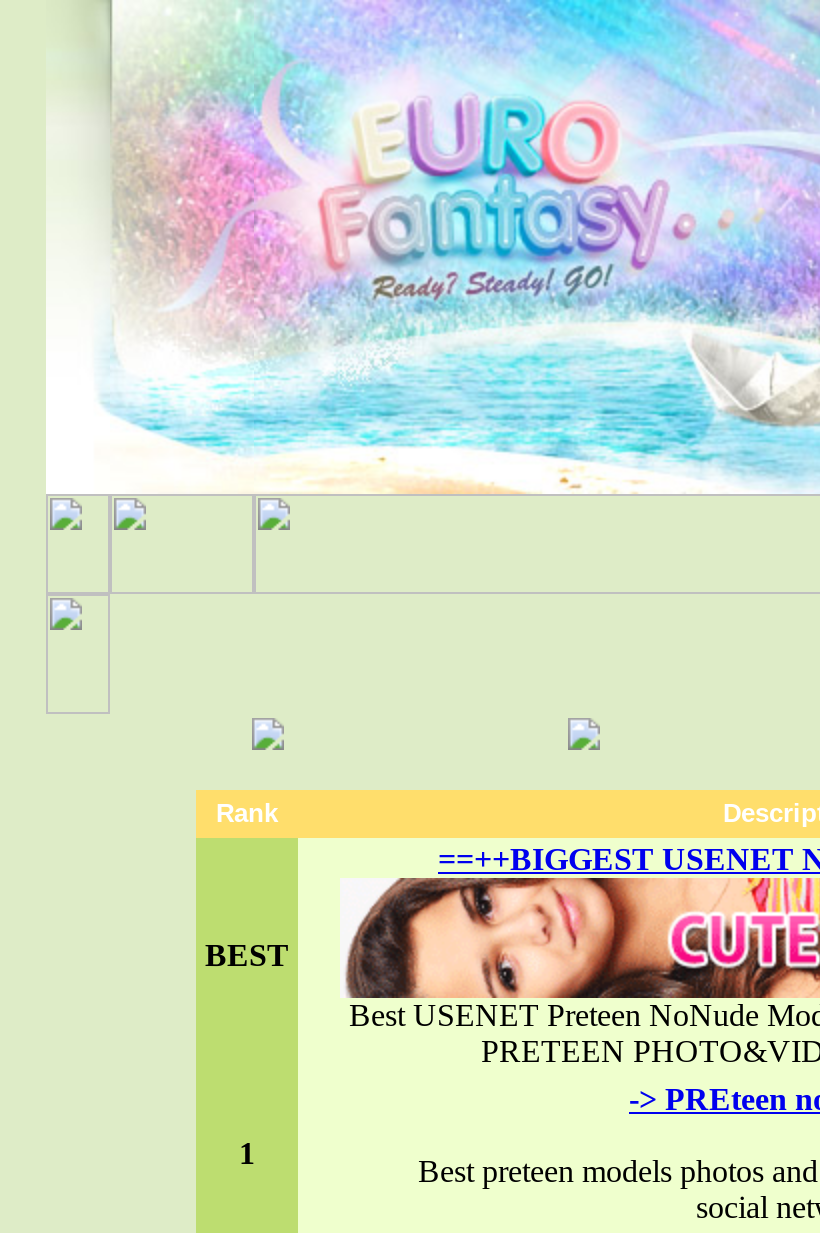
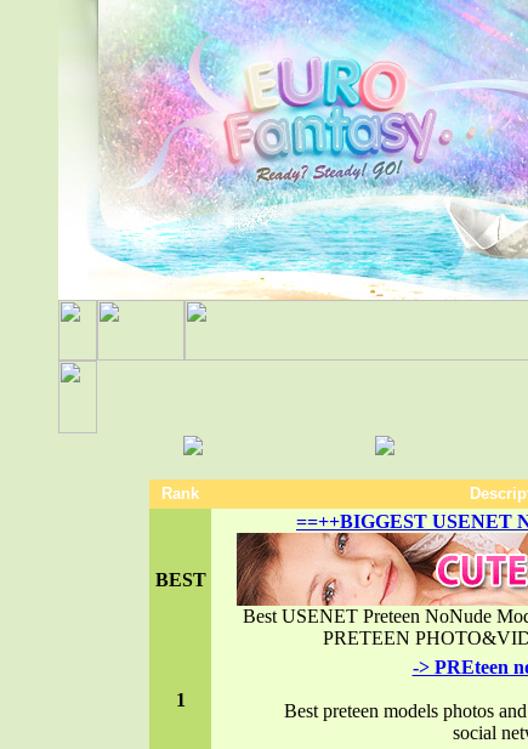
- [image]
+ [image]
